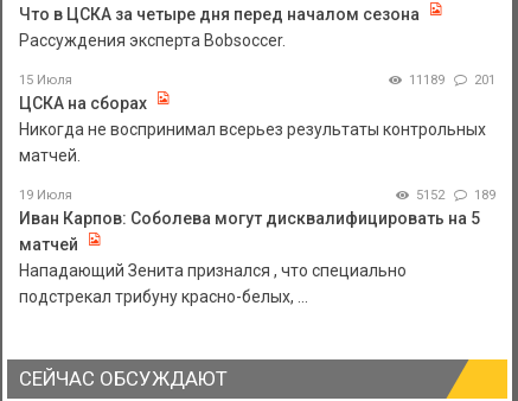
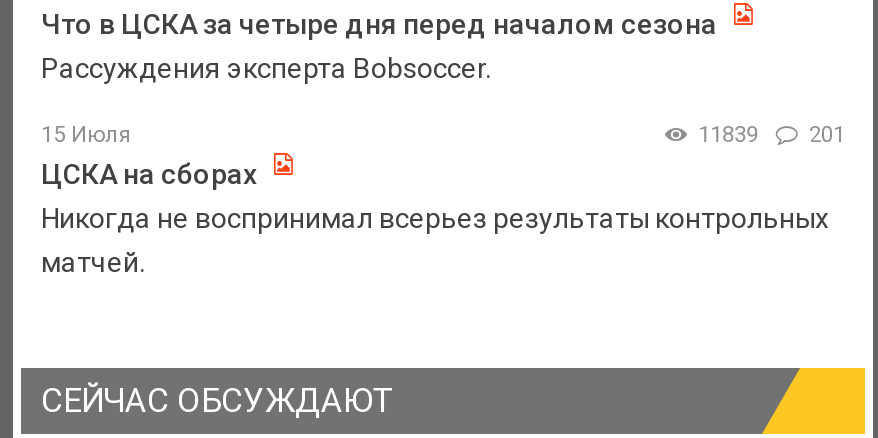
- 11189 201
+ 11839 201

- 19 Июля
- 5152
- 189
- Иван Карпов: Соболева могут дисквалифицировать на 5
- матчей
- Нападающий Зенита признался , что специально
- подстрекал трибуну красно-белых, ...
